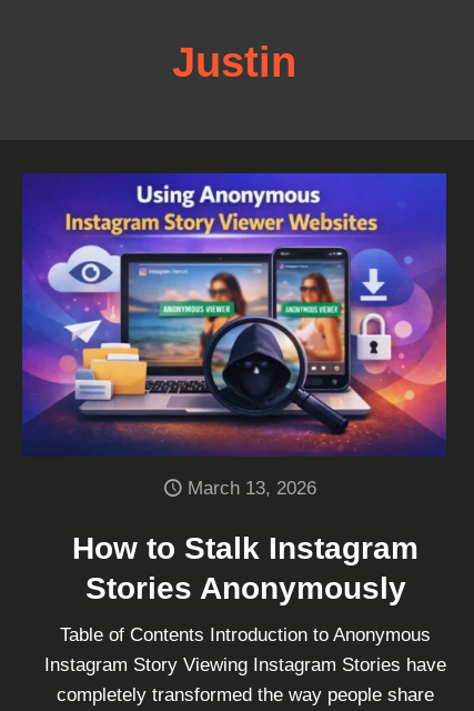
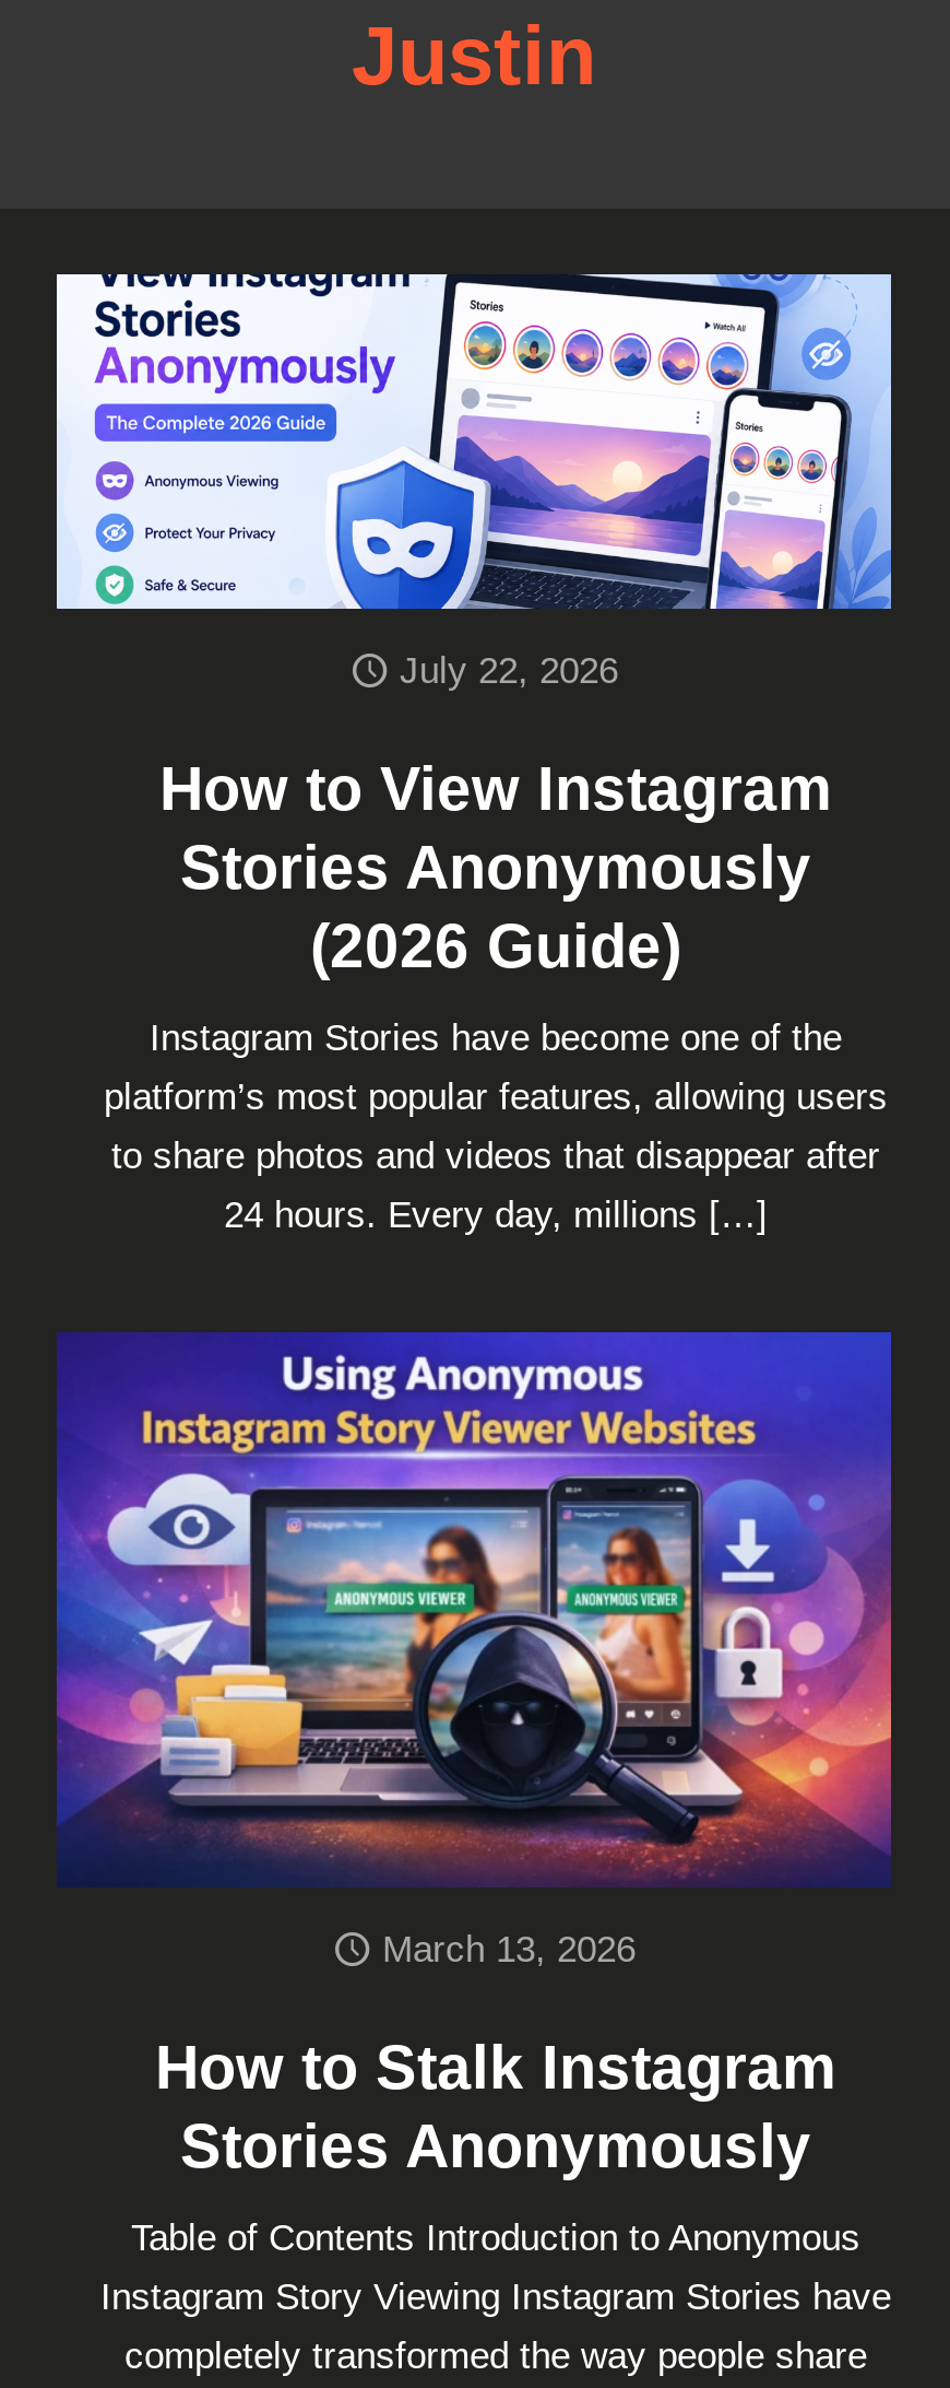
+ [image]
+ July 22, 2026
+ How to View Instagram
+ Stories Anonymously
+ (2026 Guide)
+ Instagram Stories have become one of the
+ platform’s most popular features, allowing users
+ to share photos and videos that disappear after
+ 24 hours. Every day, millions […]
